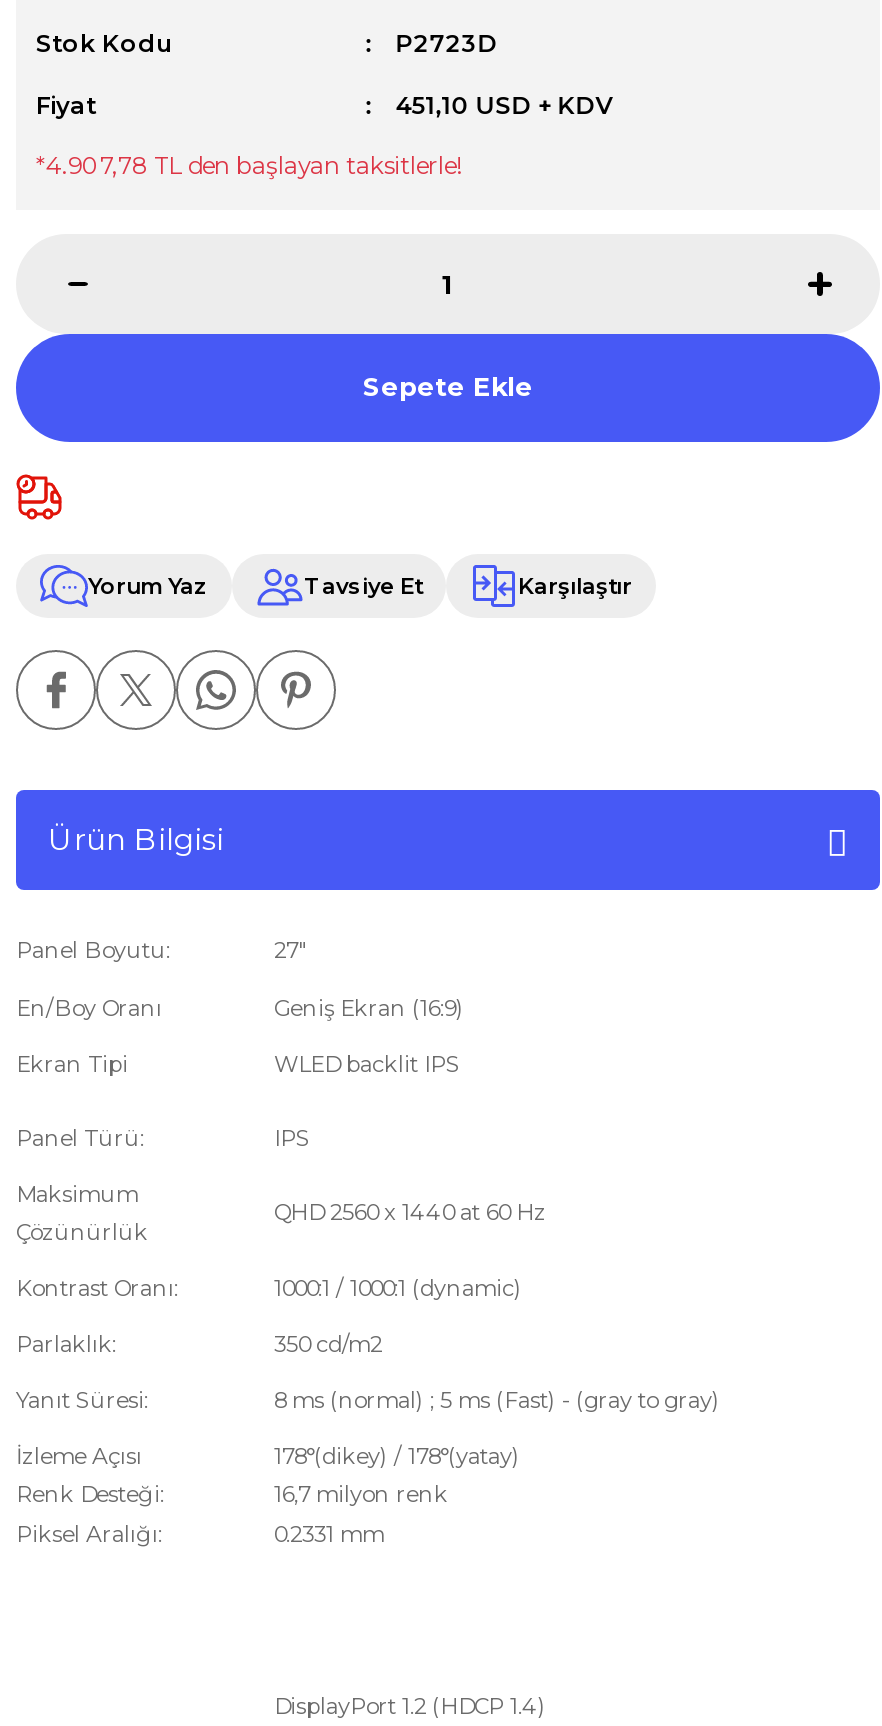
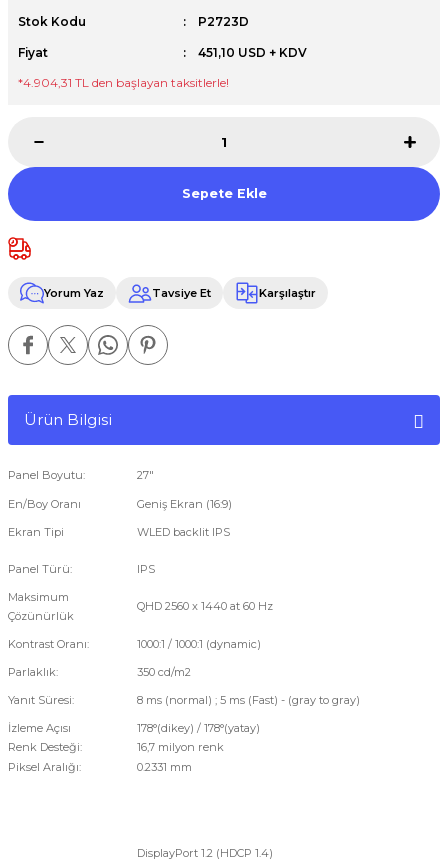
- *4.907,78 TL den başlayan taksitlerle!
+ *4.904,31 TL den başlayan taksitlerle!
